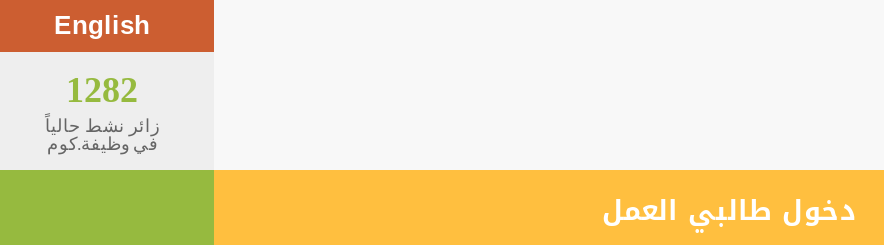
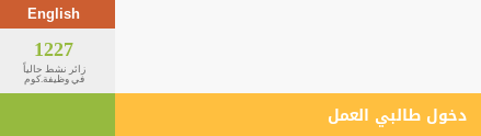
- 1282
+ 1227
